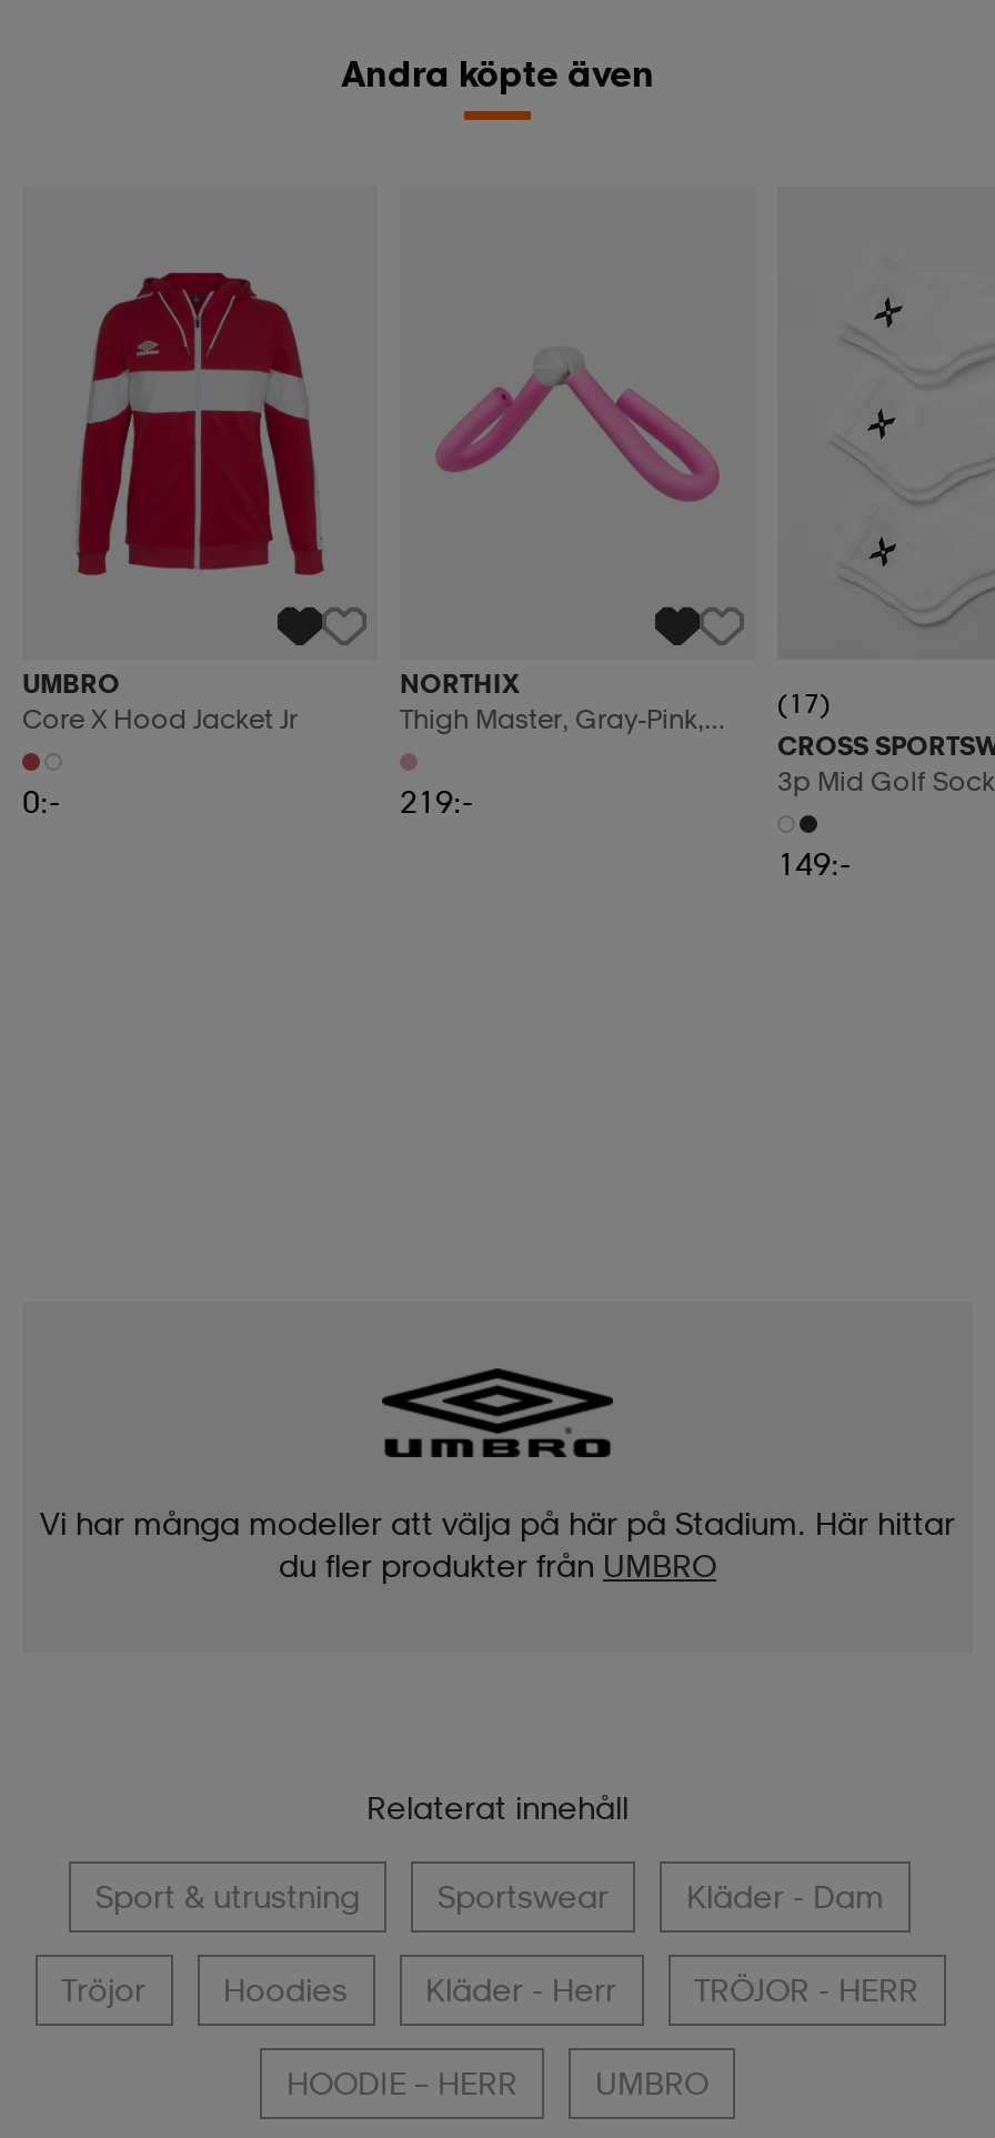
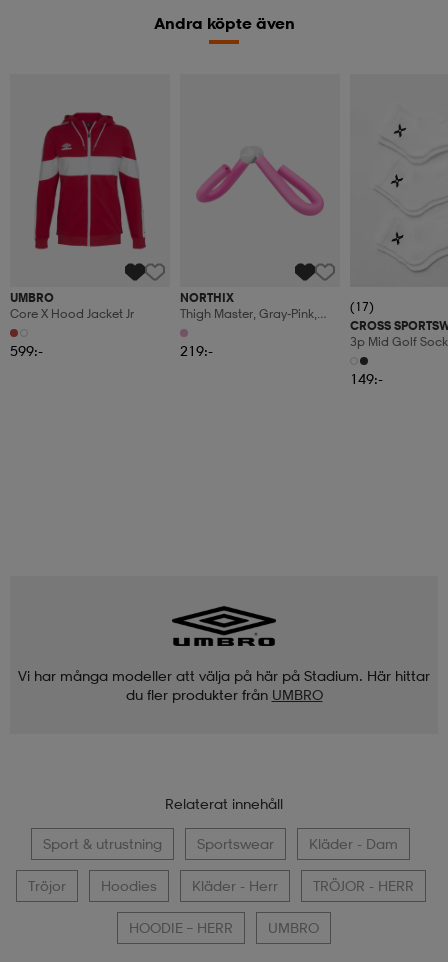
- 0:-
+ 599:-
